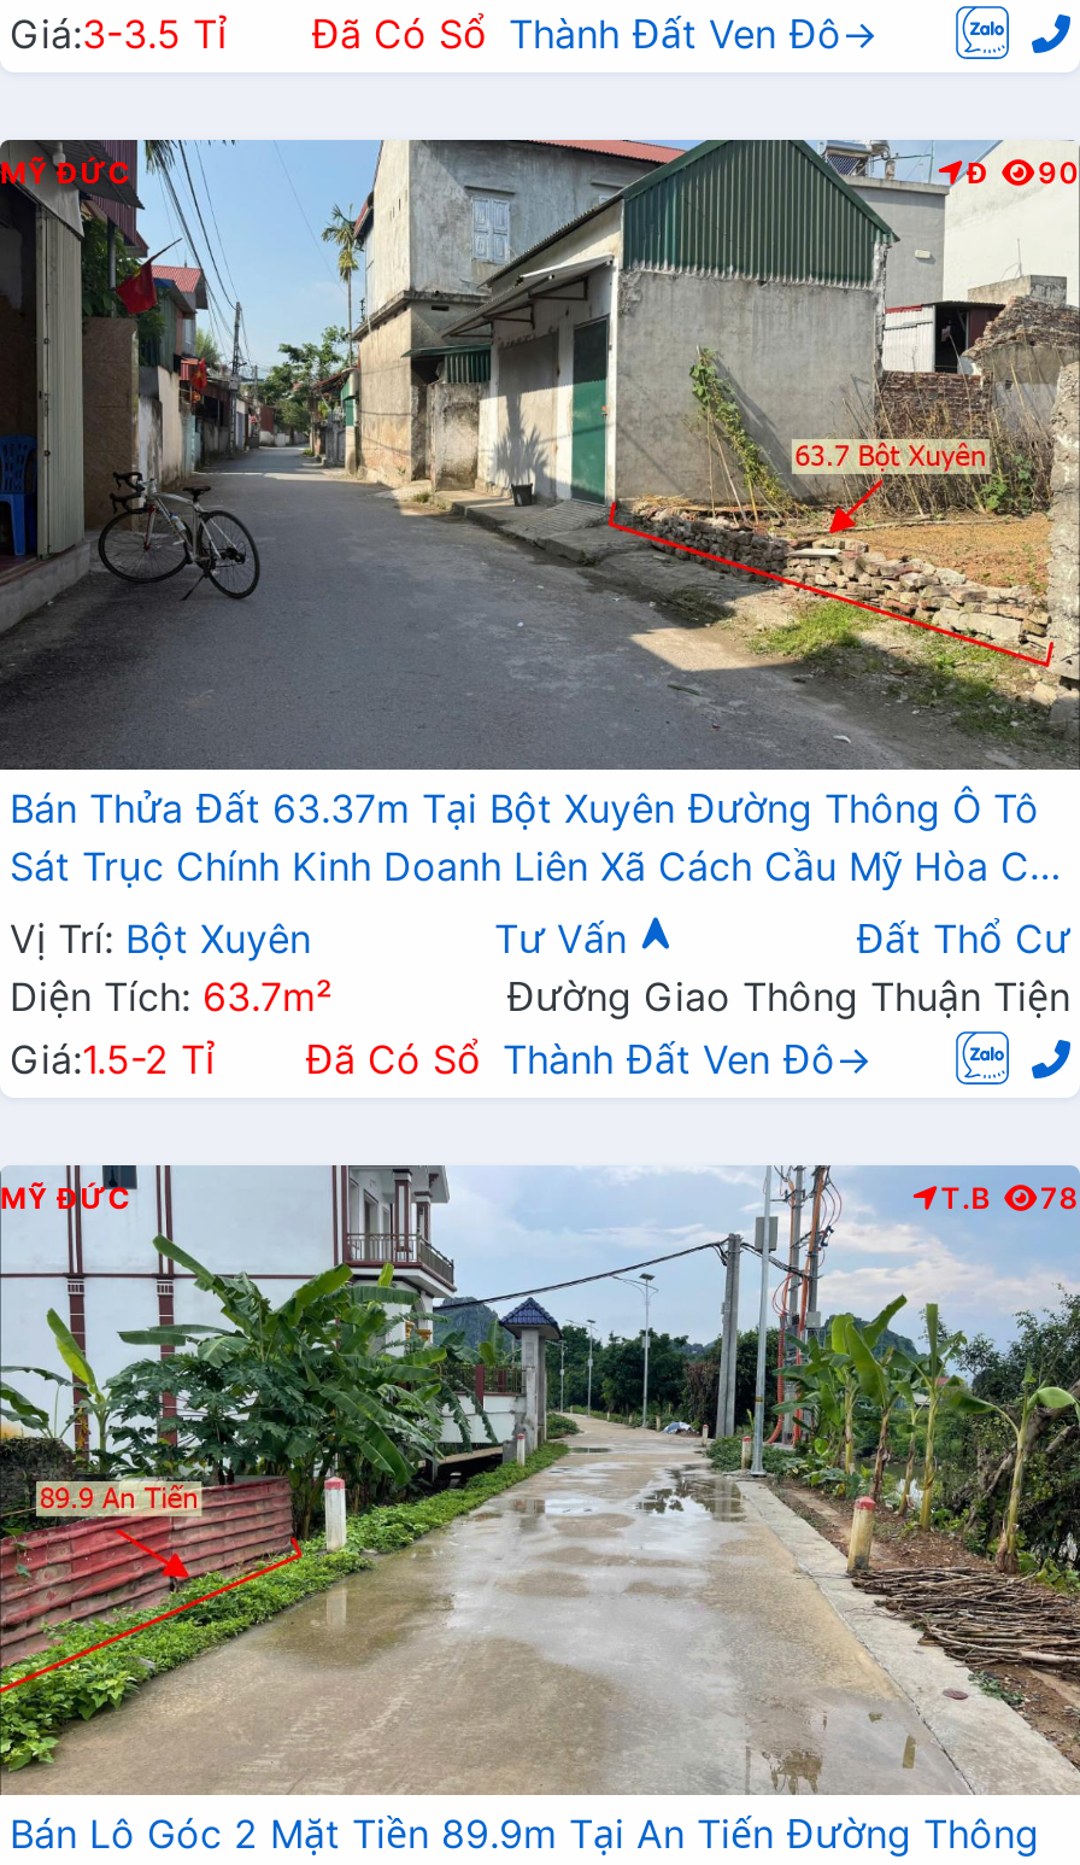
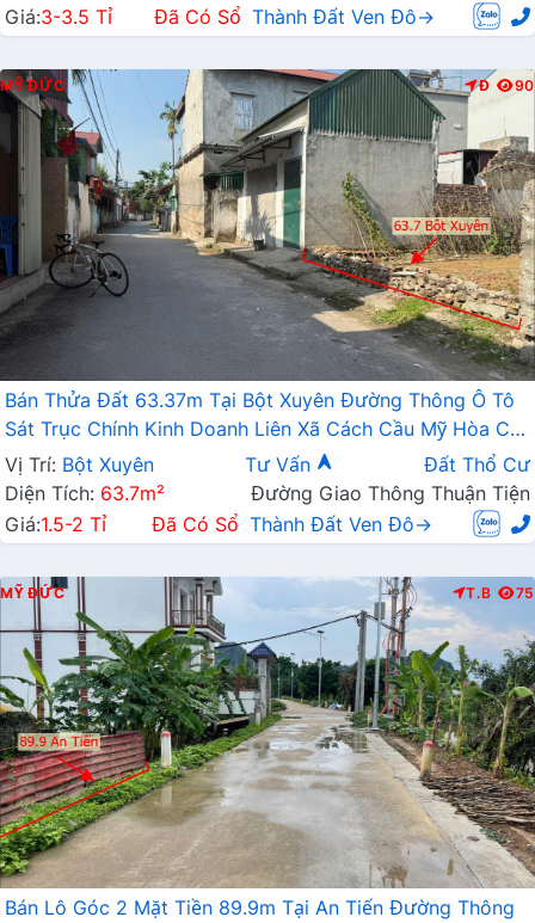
- T.B 78
+ T.B 75
